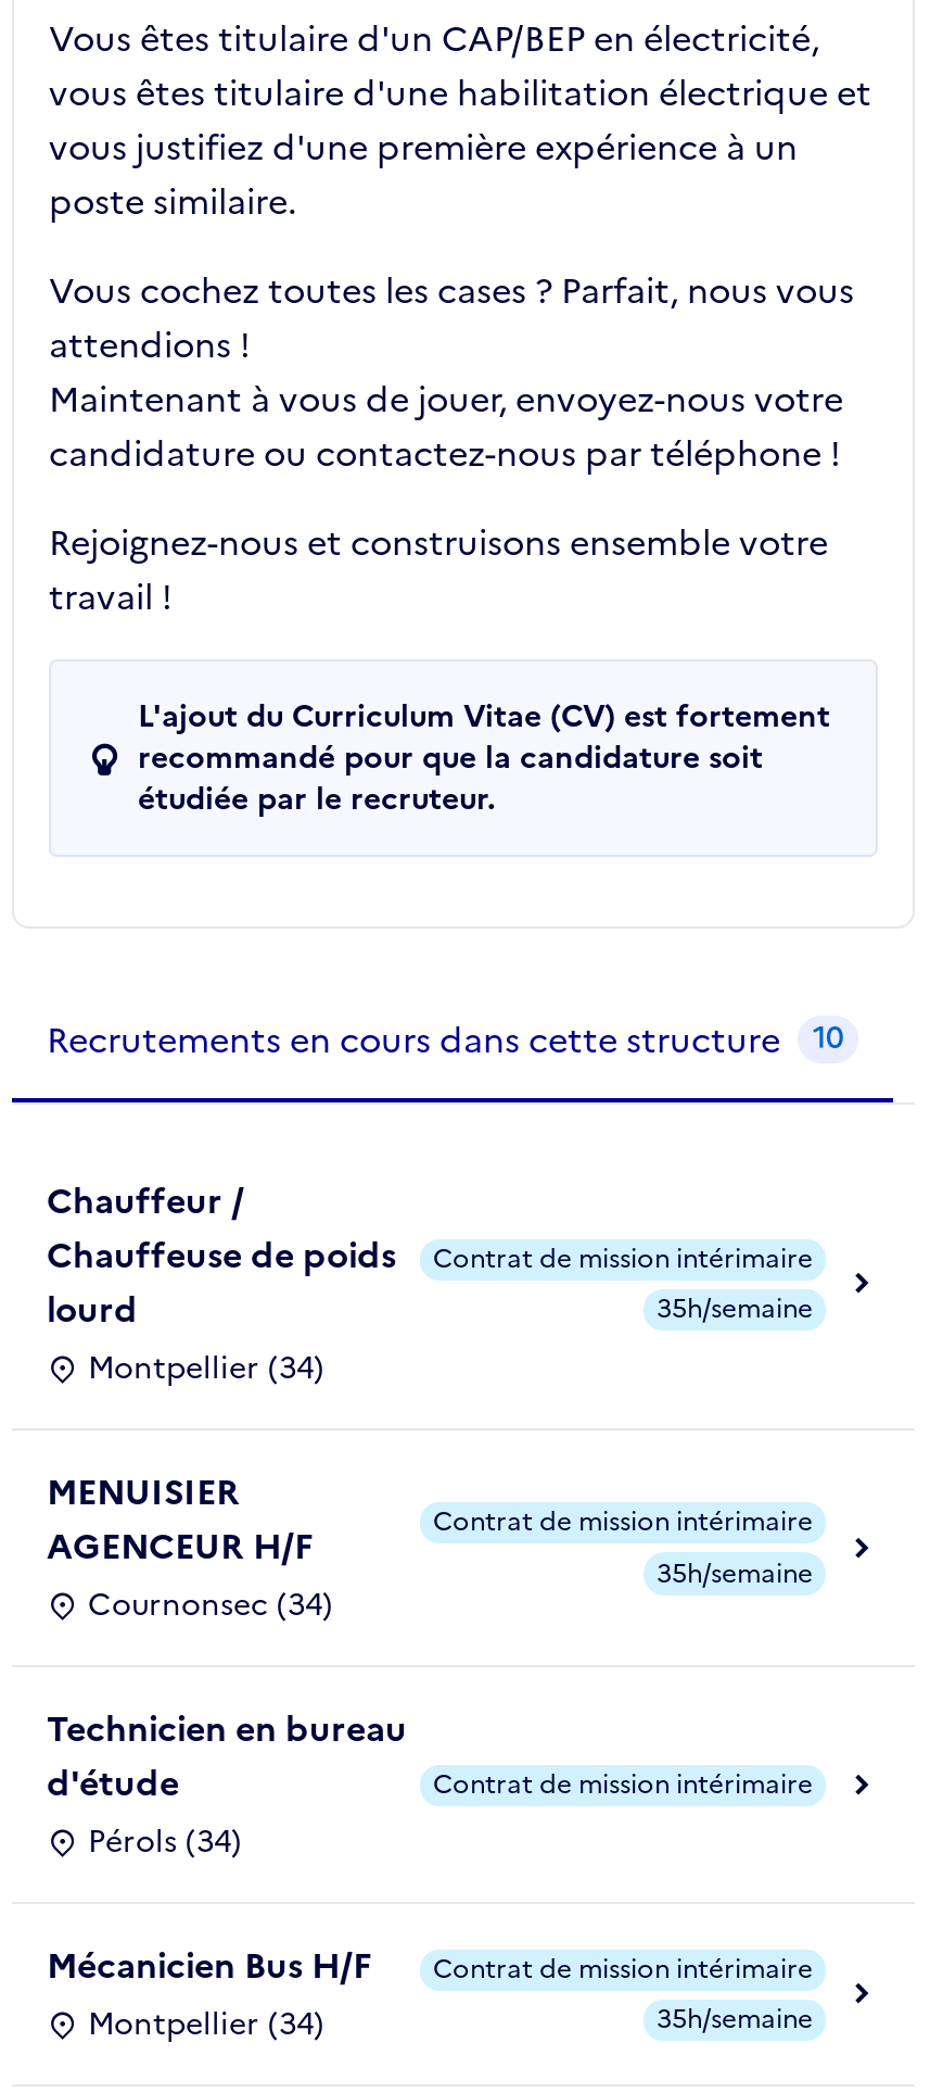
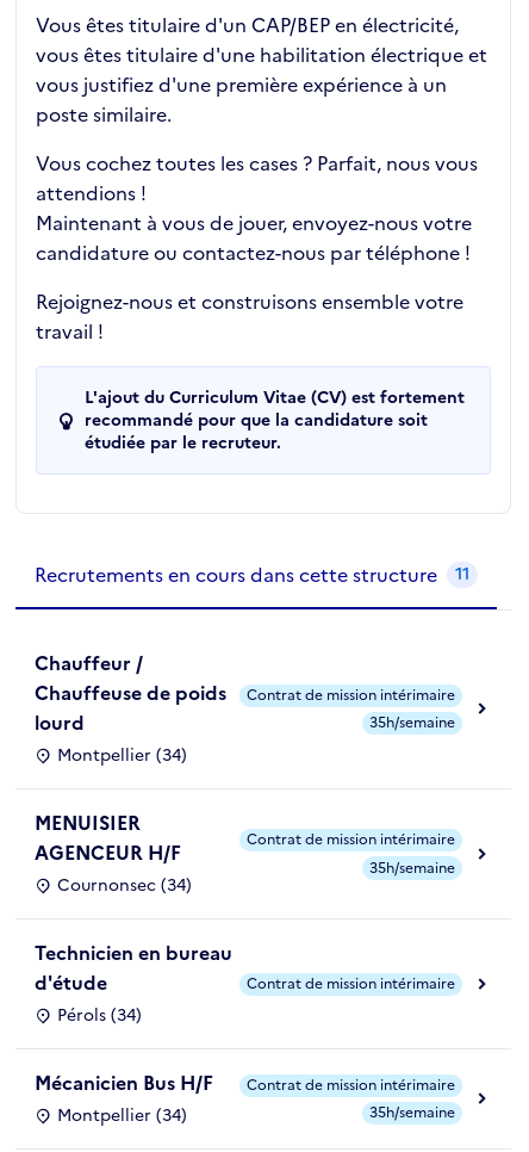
- 10
+ 11
